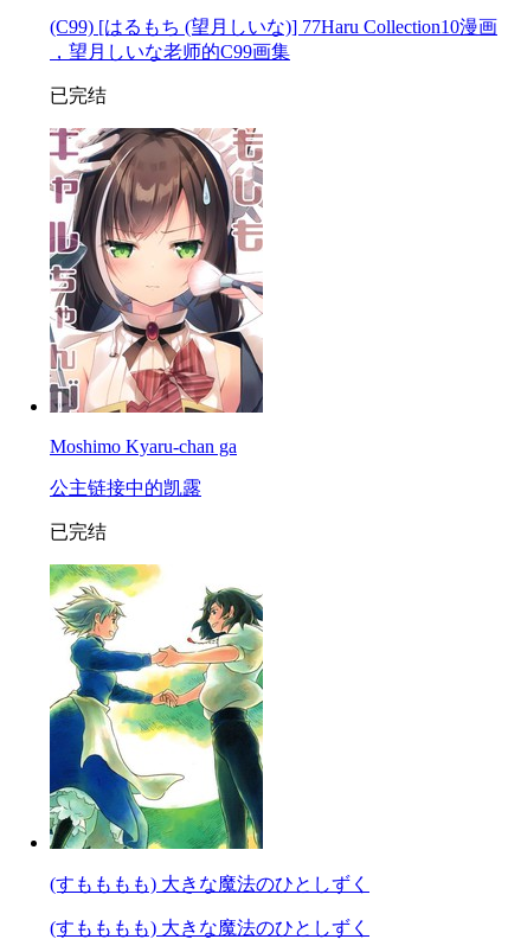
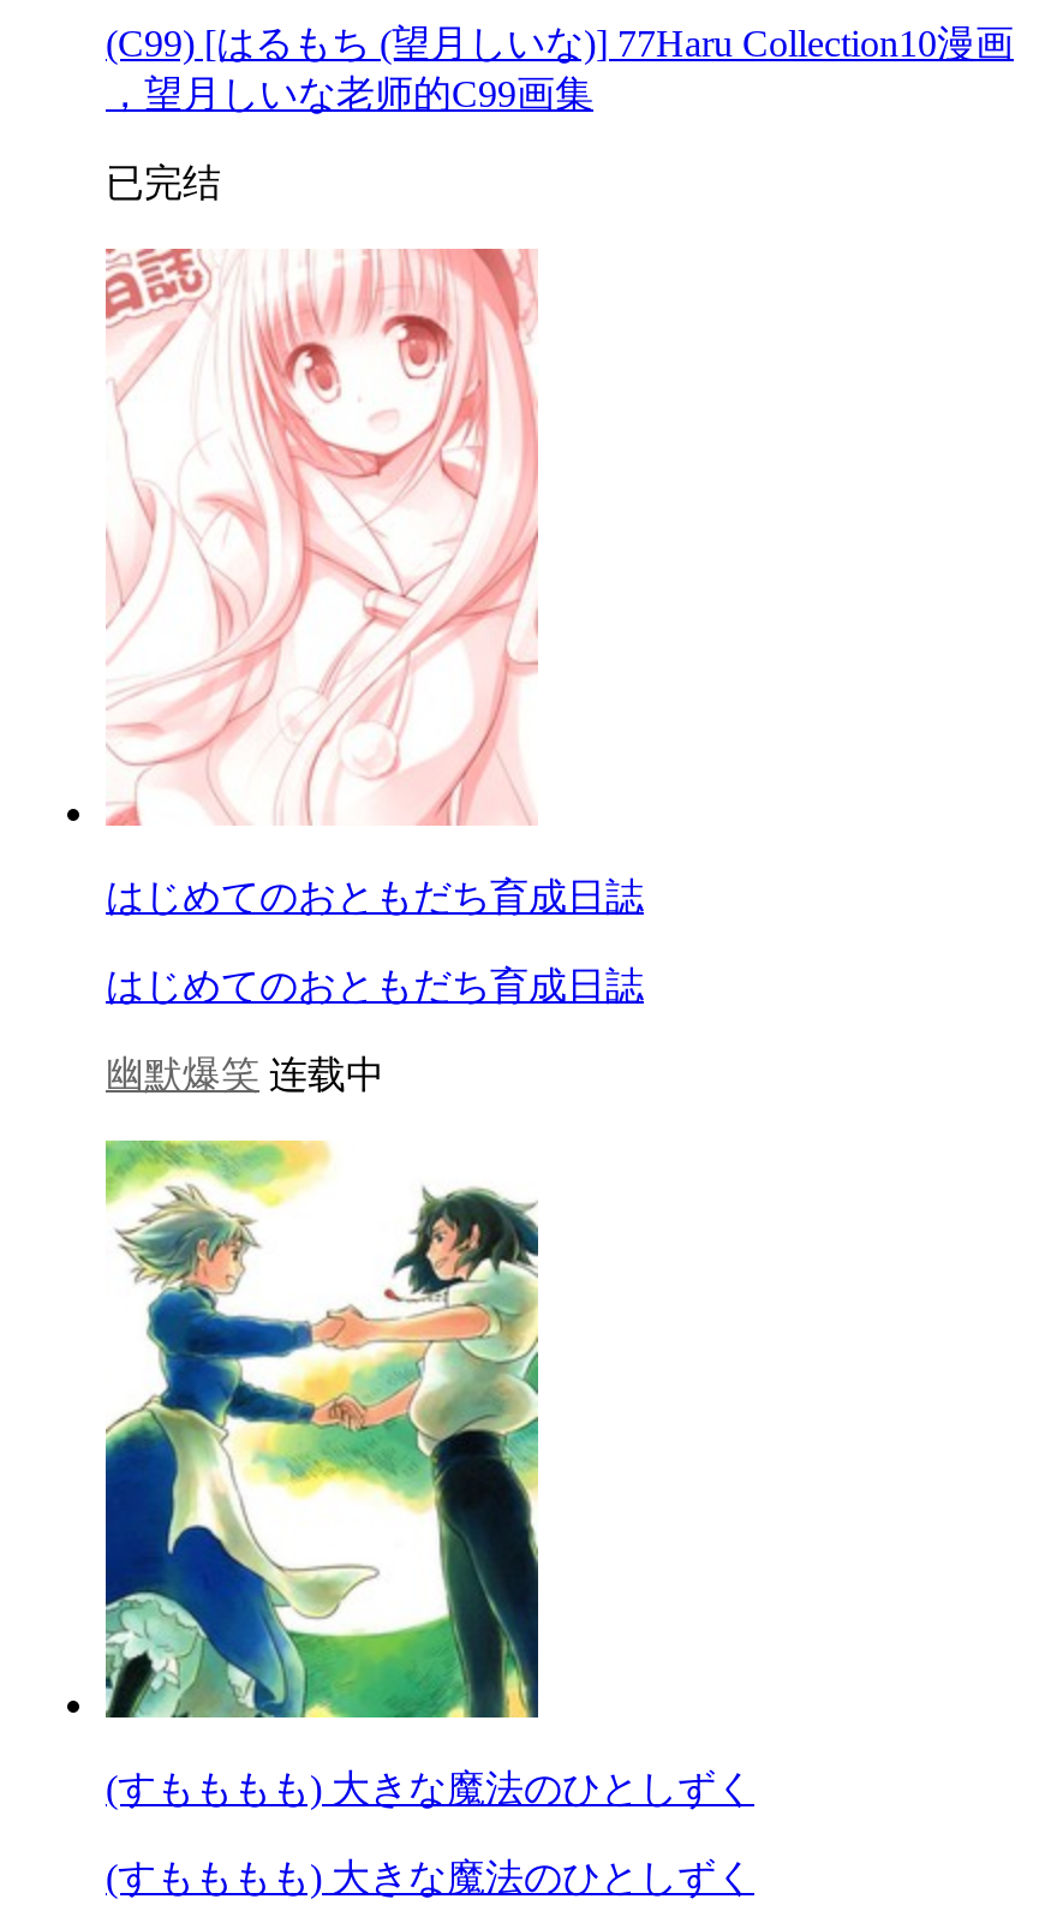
- [image]
- Moshimo Kyaru-chan ga
+ [image]
+ はじめてのおともだち育成日誌

- 公主链接中的凯露
+ はじめてのおともだち育成日誌

- 已完结
+ 幽默爆笑 连载中
